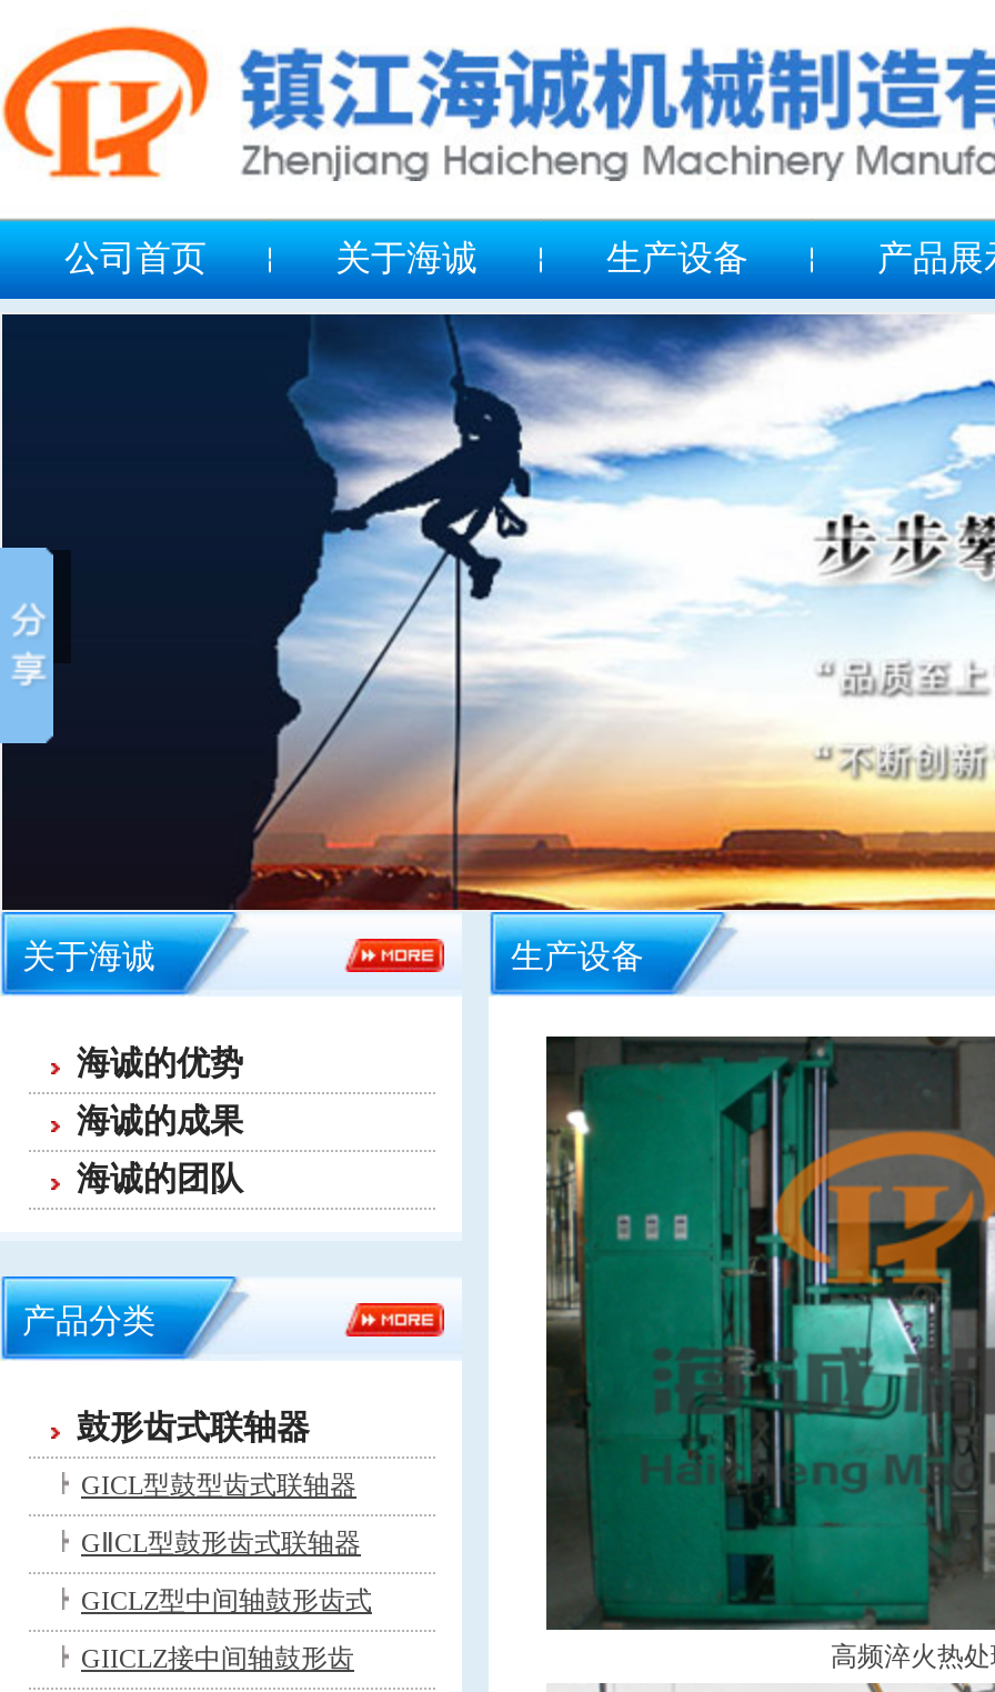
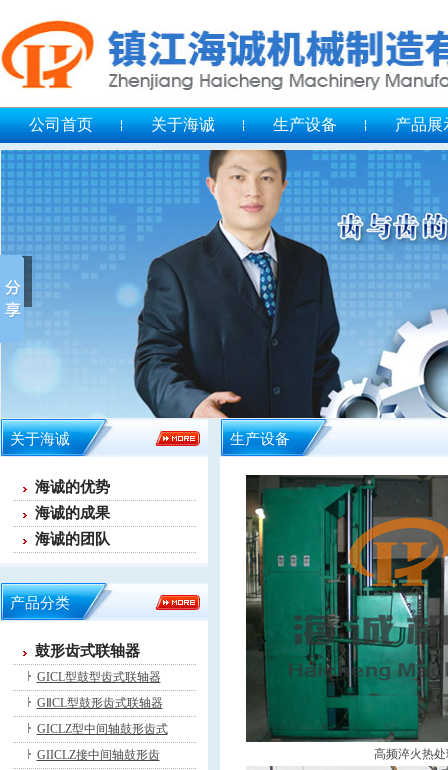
- [image]
+ [image]
